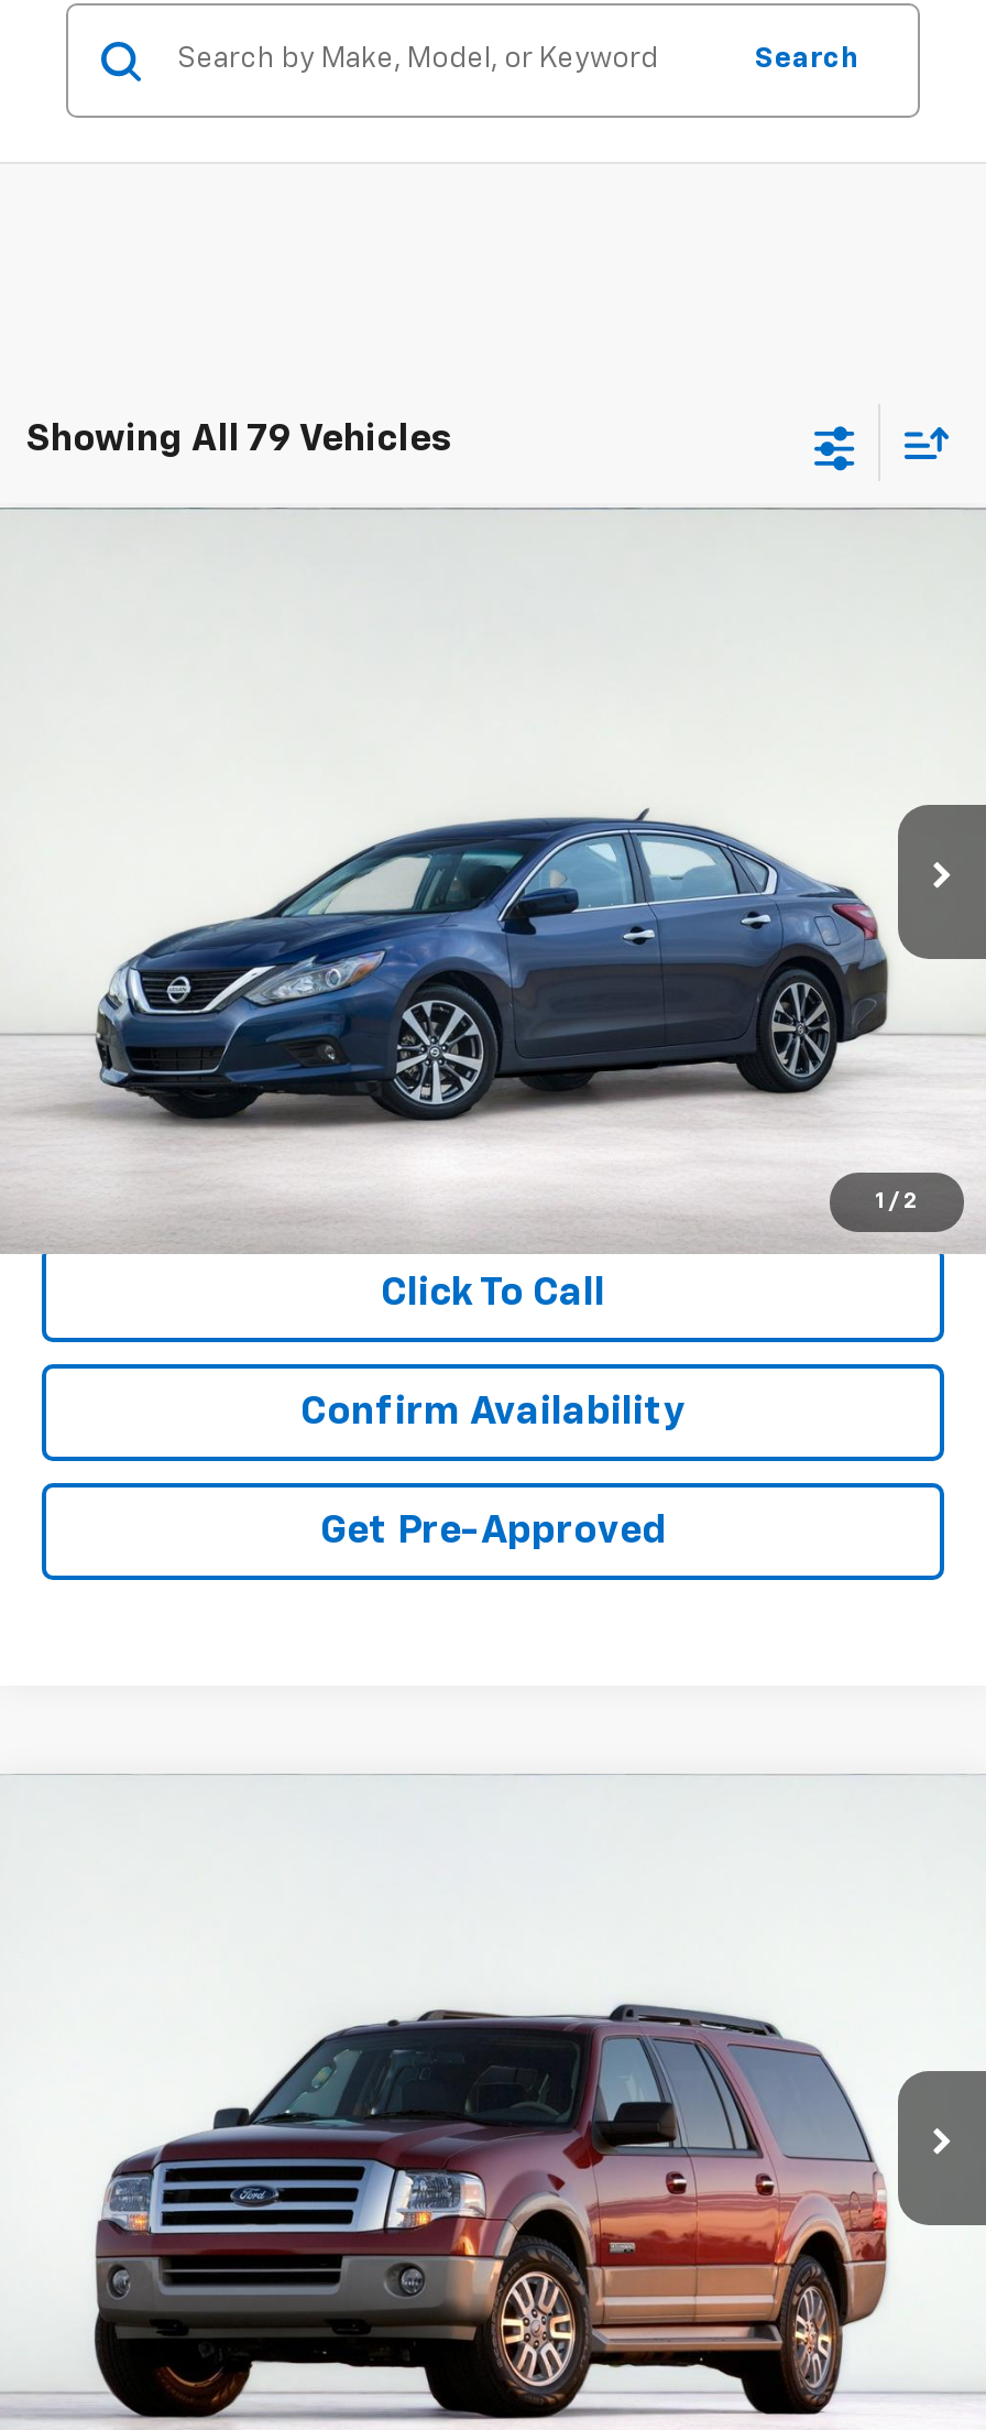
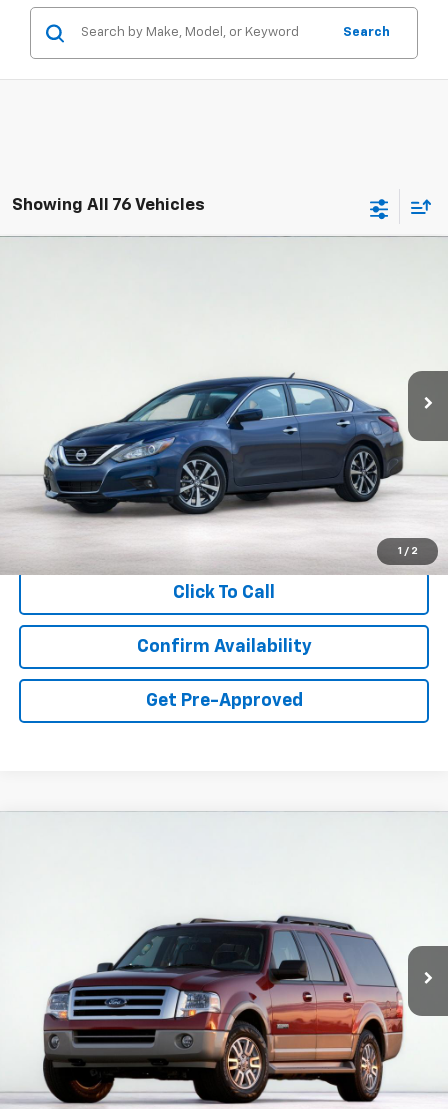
- Showing All 79 Vehicles
+ Showing All 76 Vehicles
